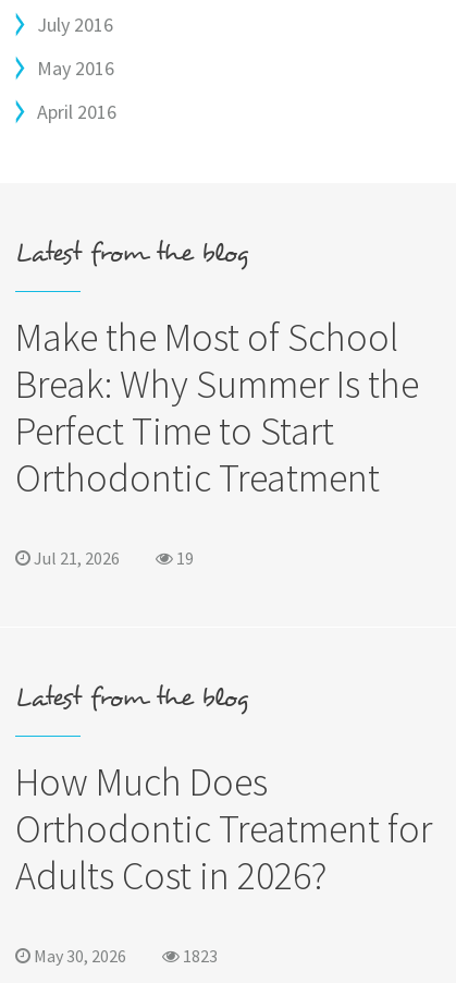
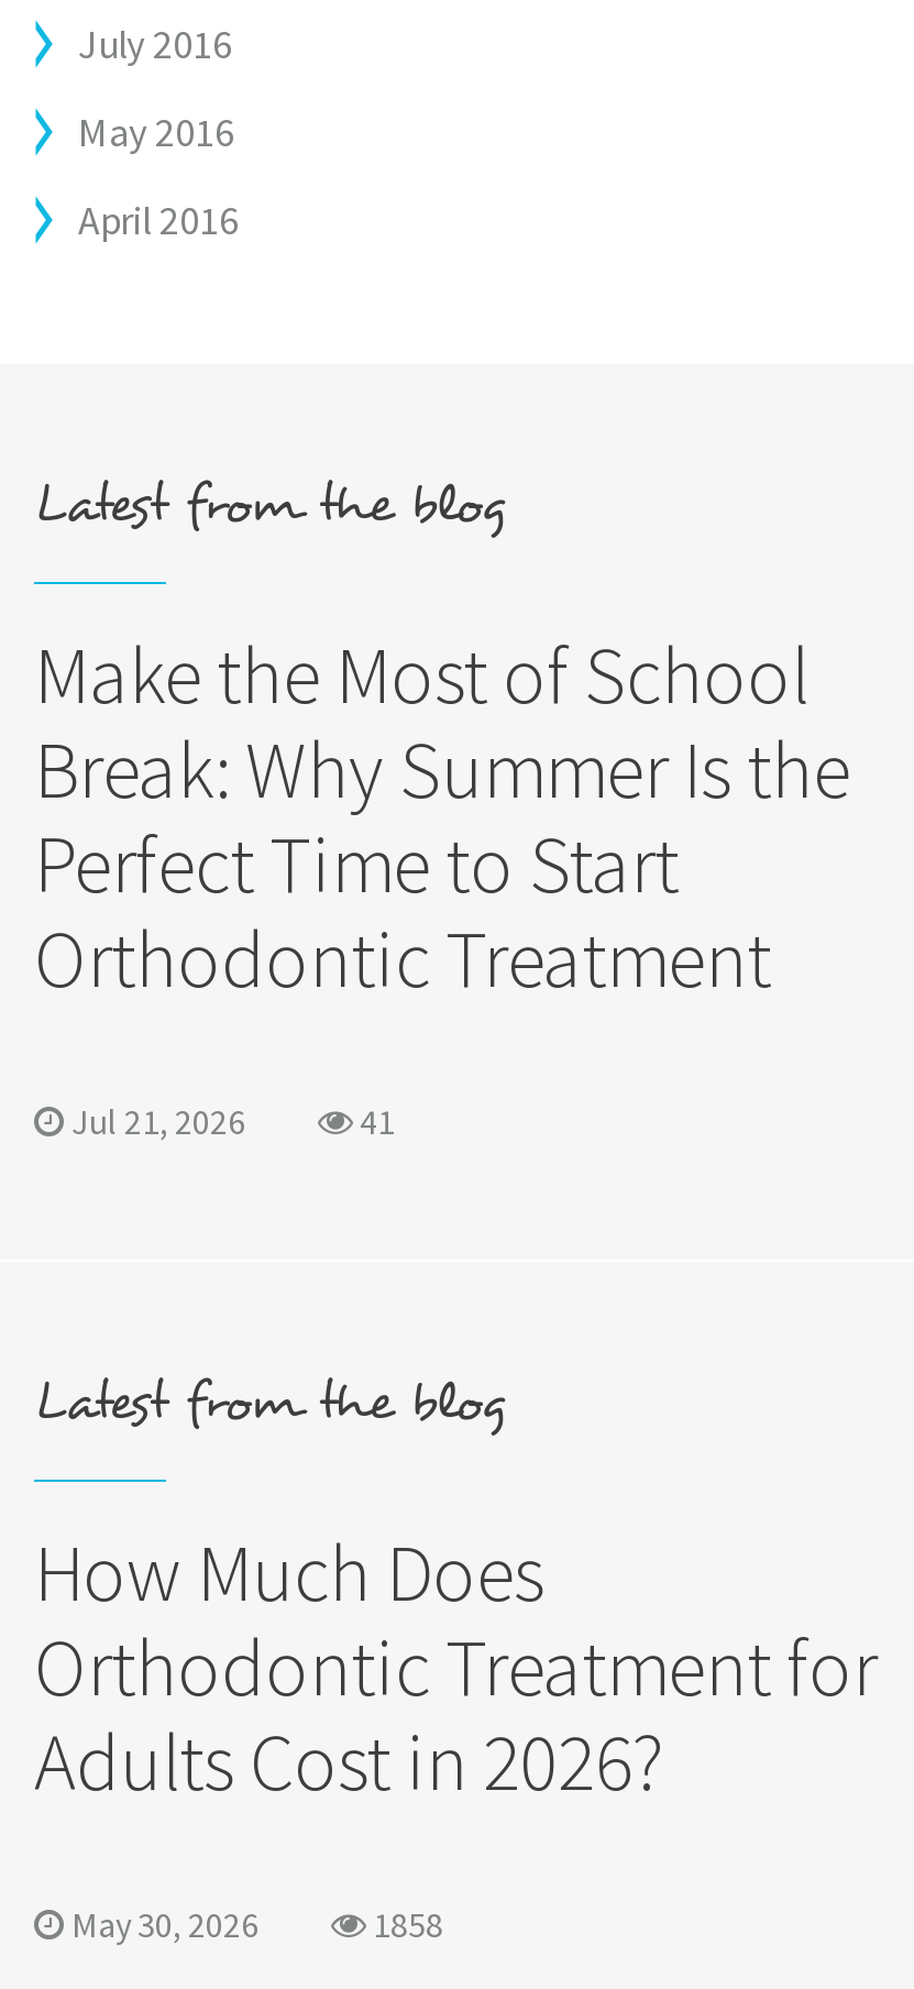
- 19
+ 41

- 1823
+ 1858
